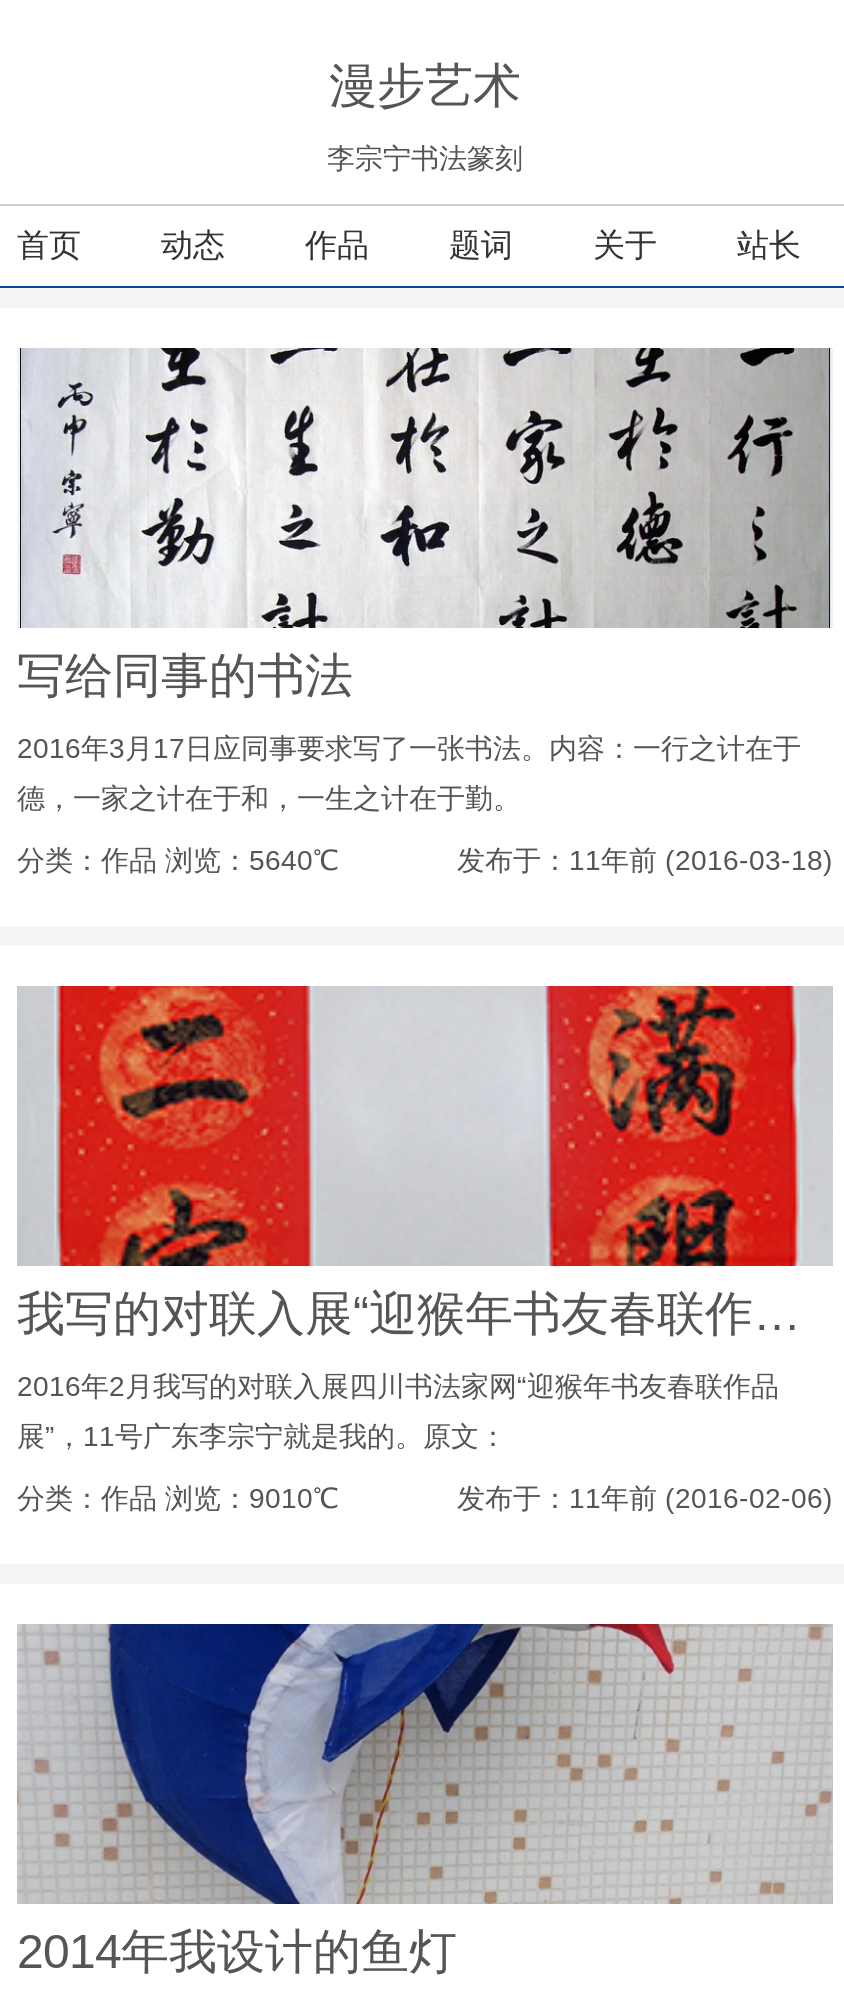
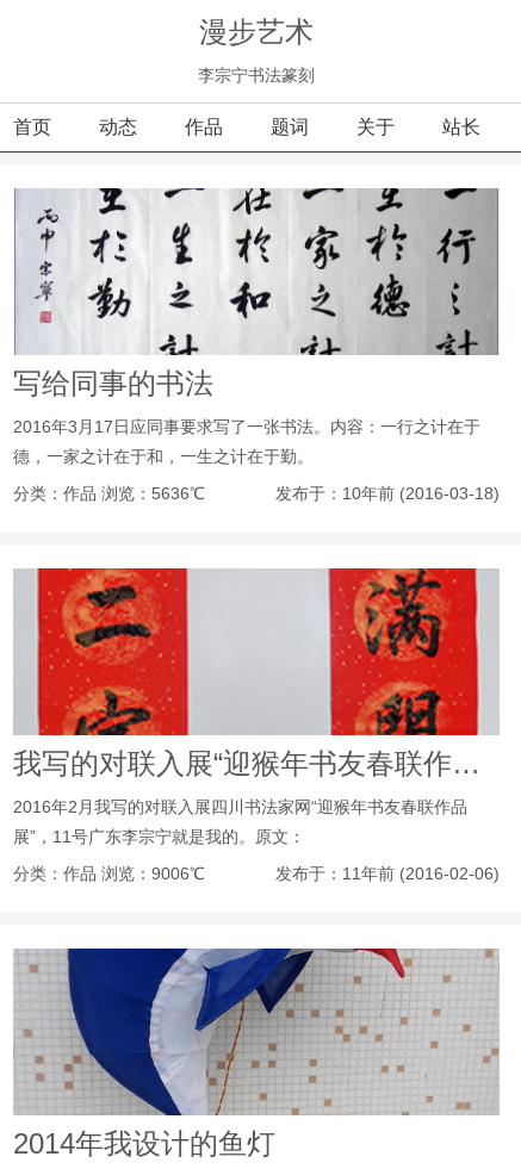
- 分类：作品 浏览：5640℃
+ 分类：作品 浏览：5636℃

- 发布于：11年前 (2016-03-18)
+ 发布于：10年前 (2016-03-18)

- 分类：作品 浏览：9010℃
+ 分类：作品 浏览：9006℃
